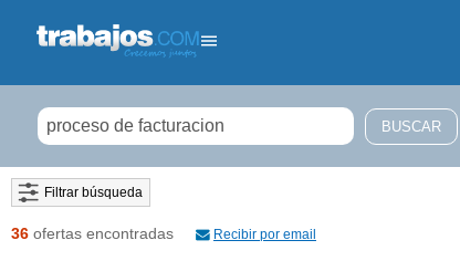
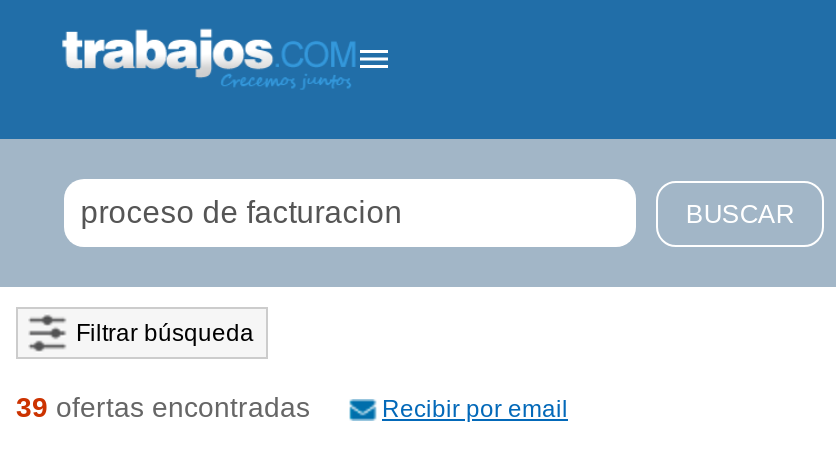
- 36 ofertas encontradas
+ 39 ofertas encontradas
